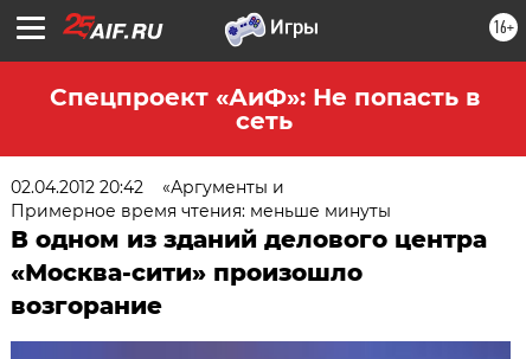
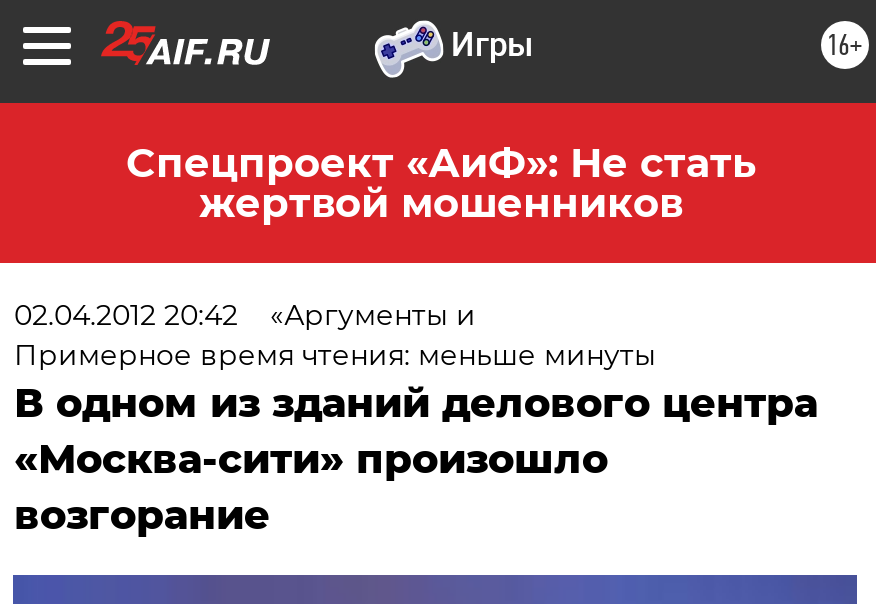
- Спецпроект «АиФ»: Не попасть в
- сеть
+ Спецпроект «АиФ»: Не стать
+ жертвой мошенников
